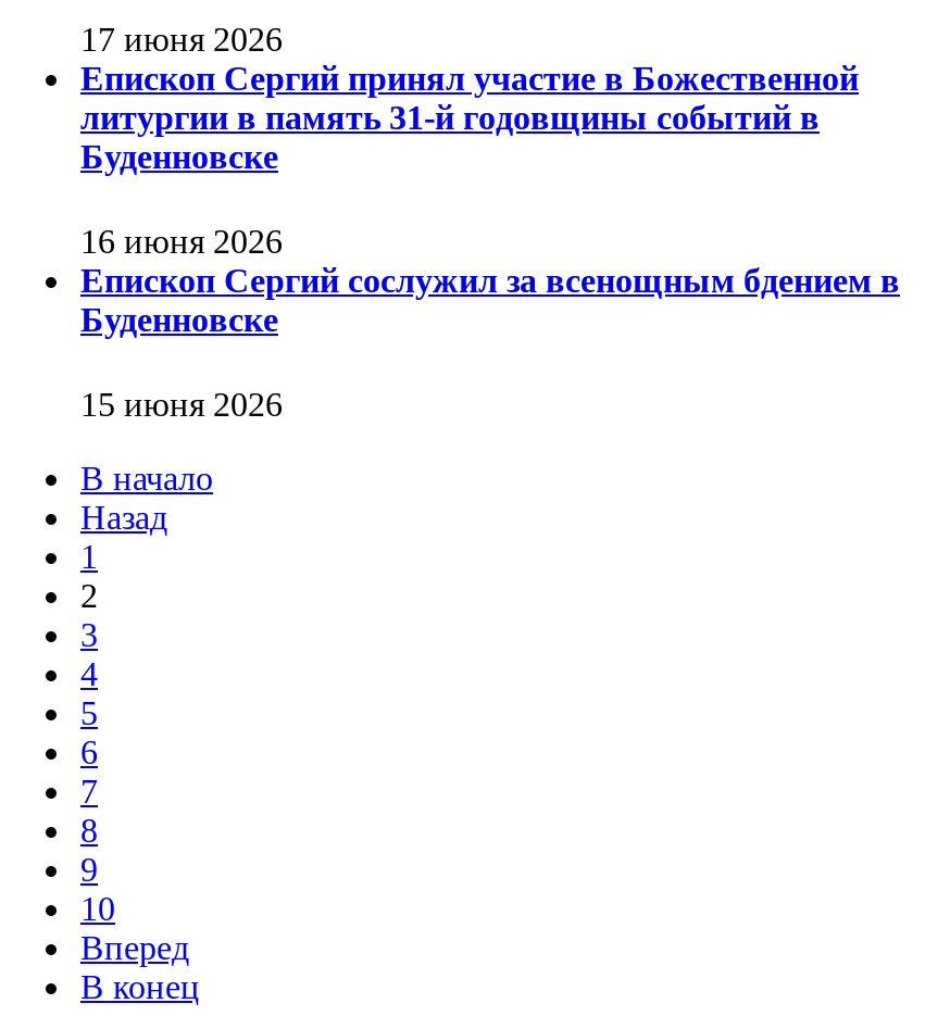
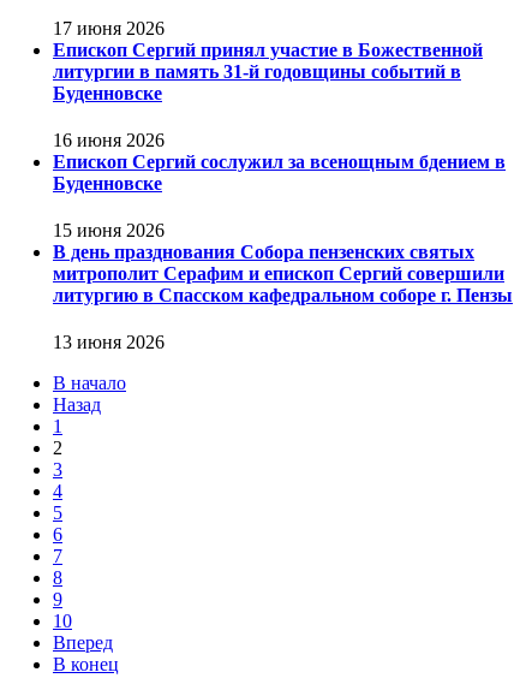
+ В день празднования Собора пензенских святых
+ митрополит Серафим и епископ Сергий совершили
+ литургию в Спасском кафедральном соборе г. Пензы
+ 13 июня 2026
